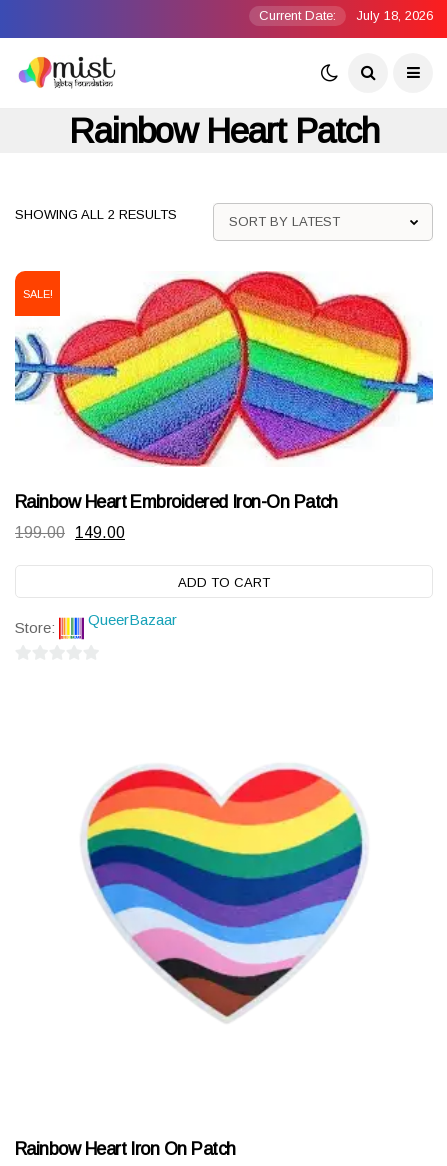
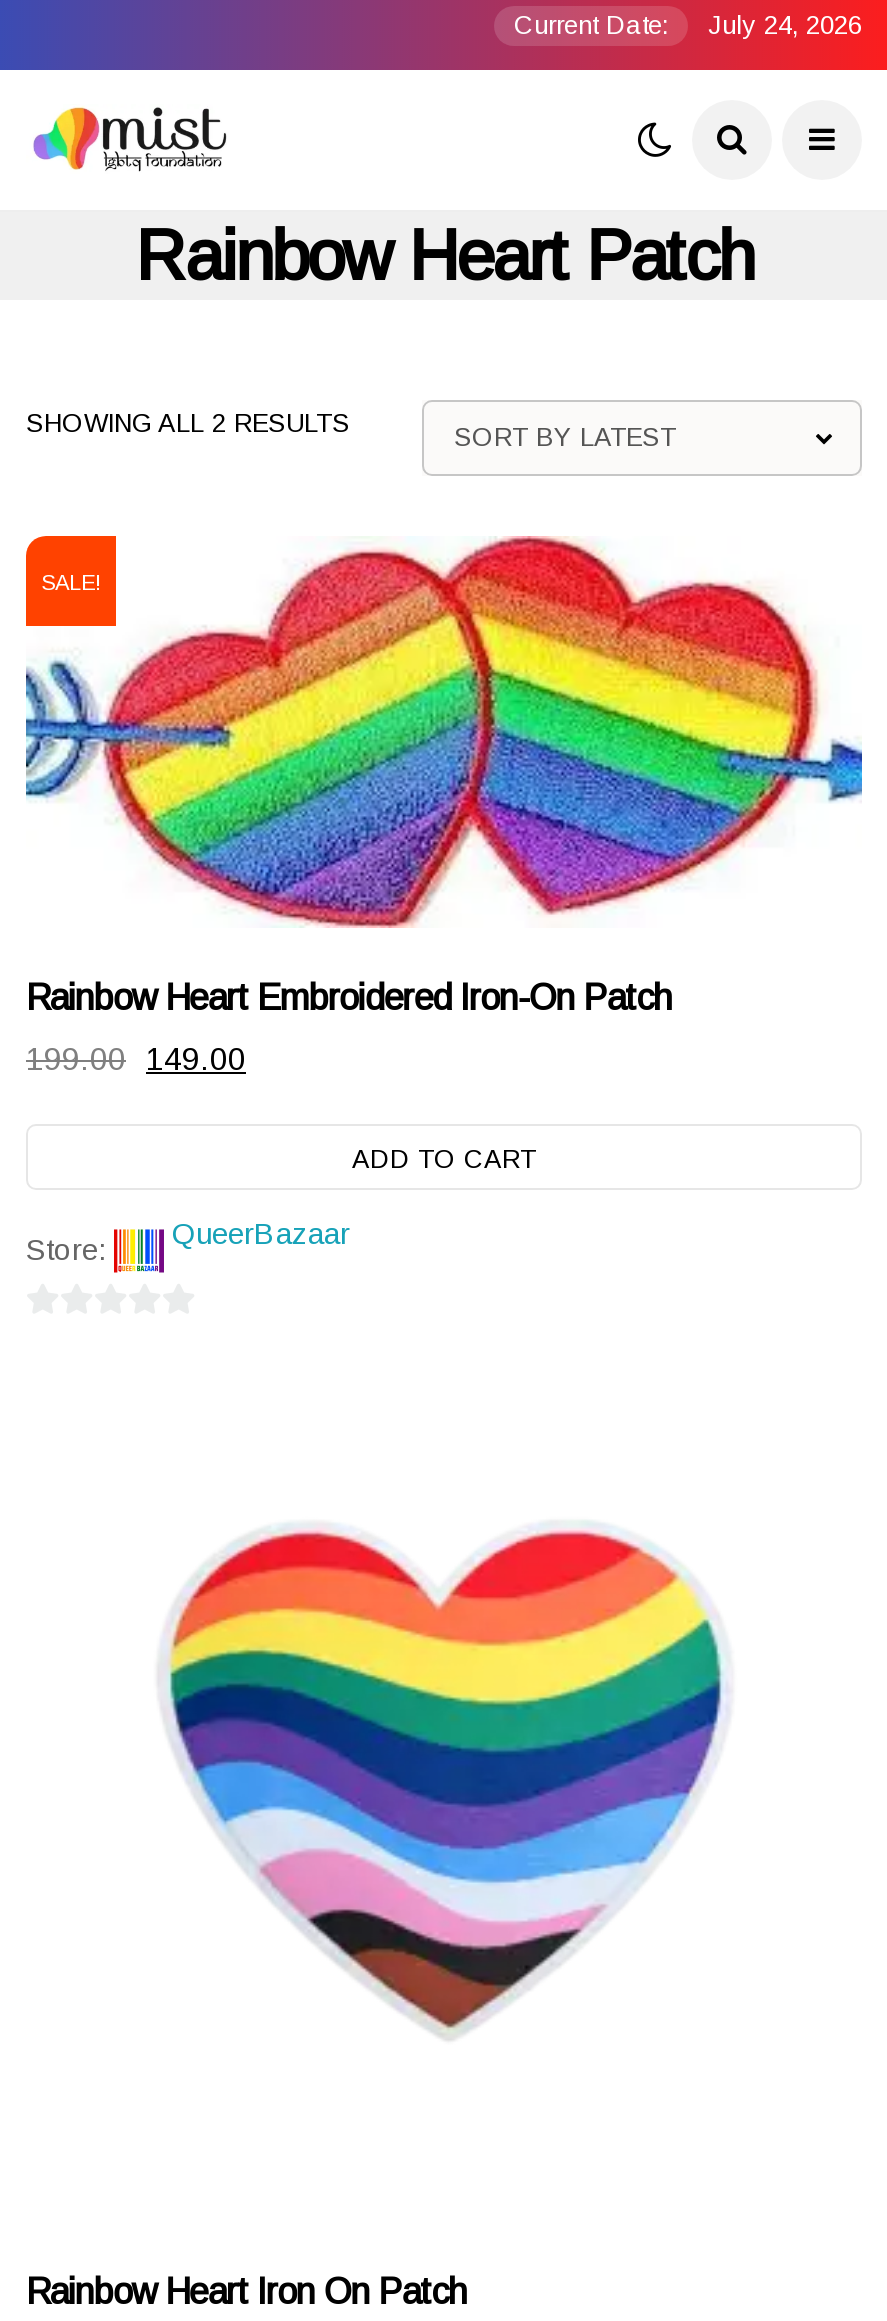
- Current Date: July 18, 2026
+ Current Date: July 24, 2026
